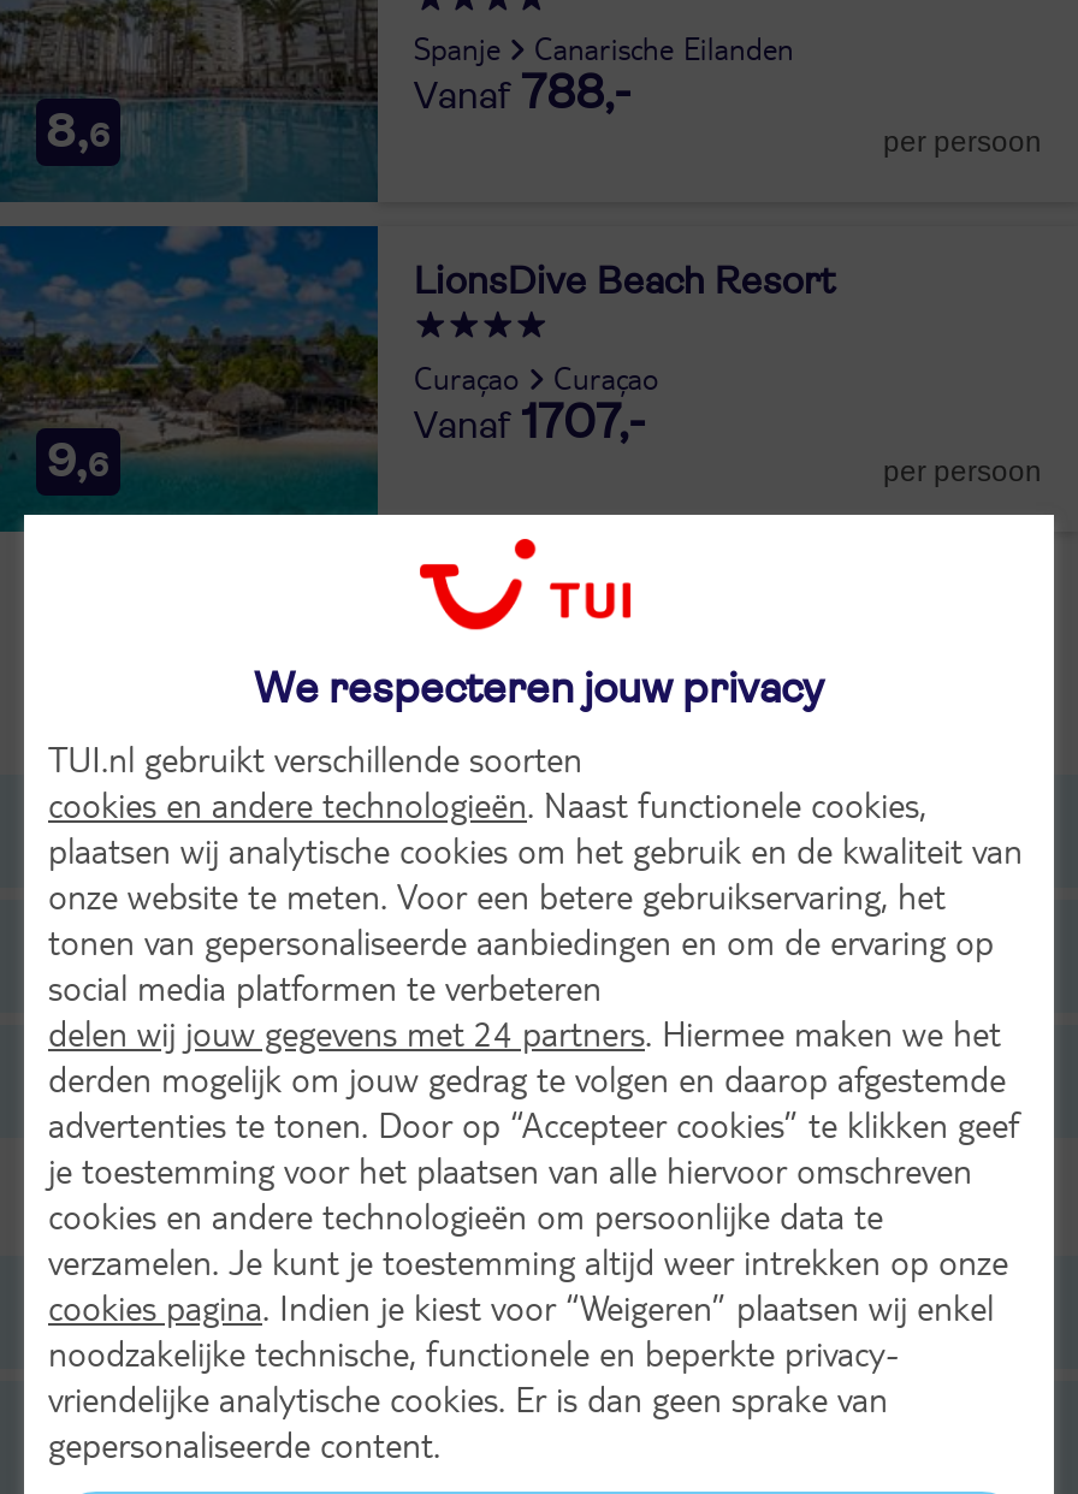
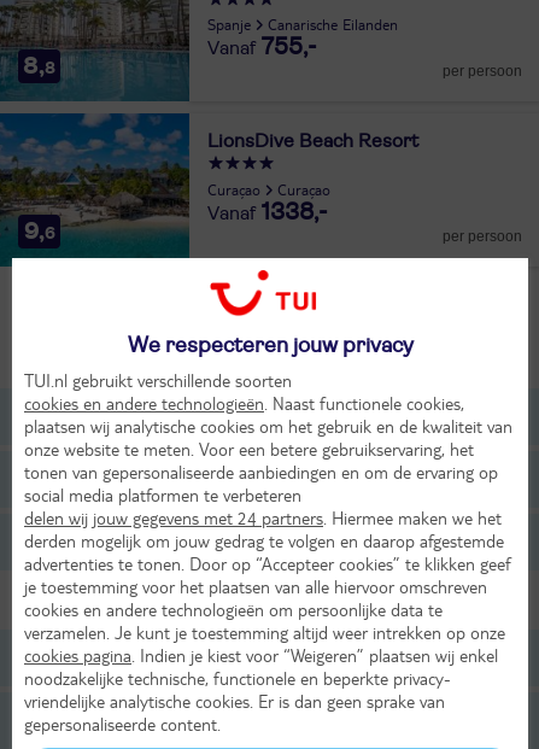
- 788,-
+ 755,-

- 8,6
+ 8,8

- 1707,-
+ 1338,-
